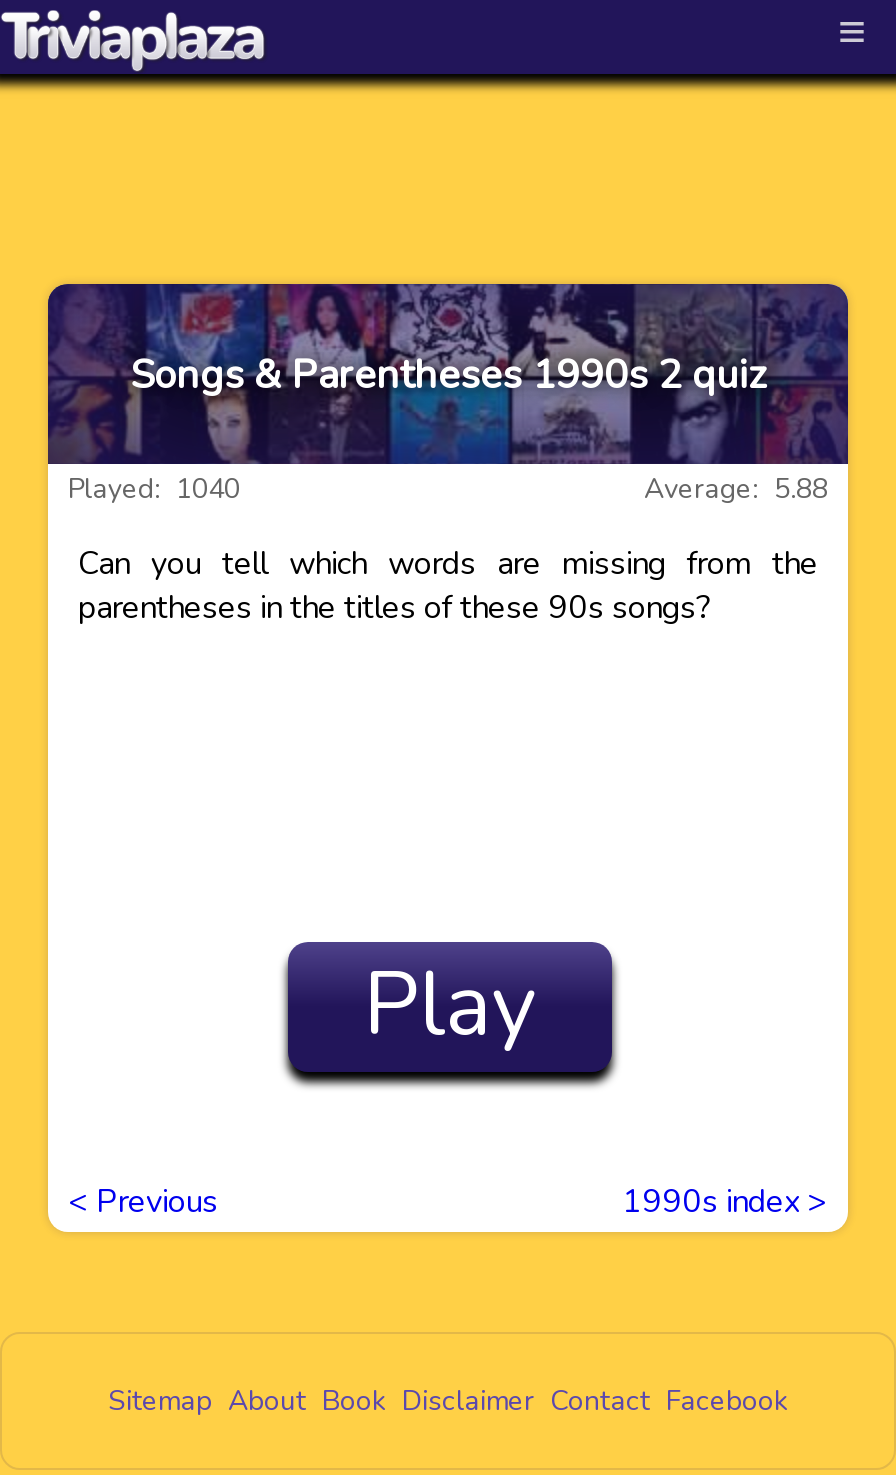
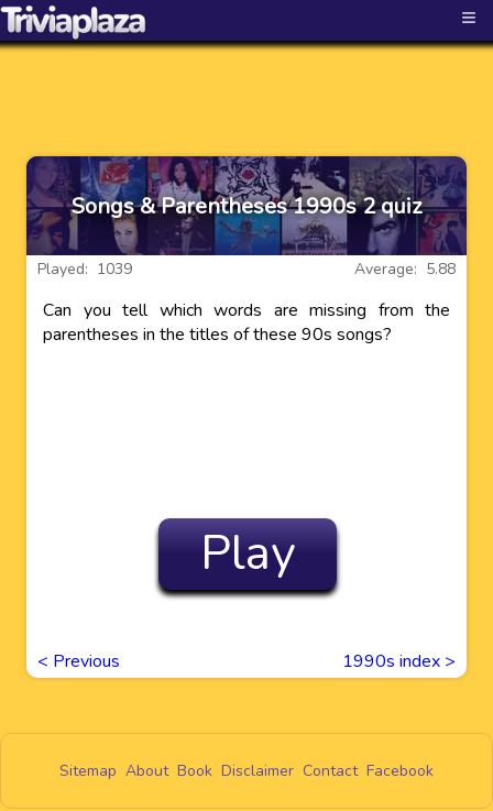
- Played: 1040
+ Played: 1039
